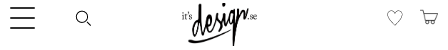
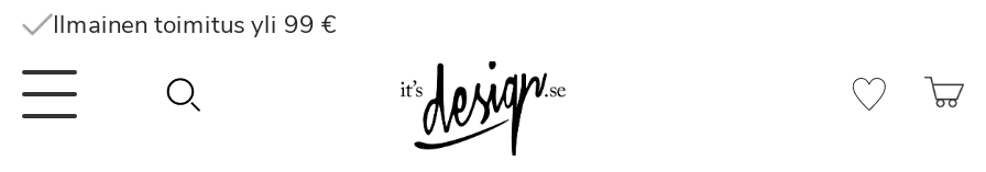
+ Ilmainen toimitus yli 99 €
